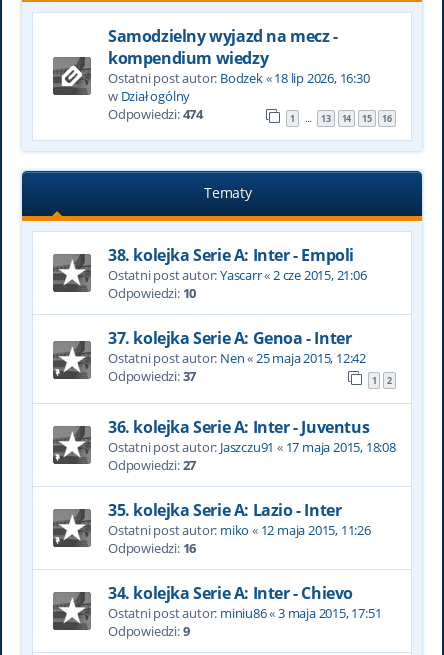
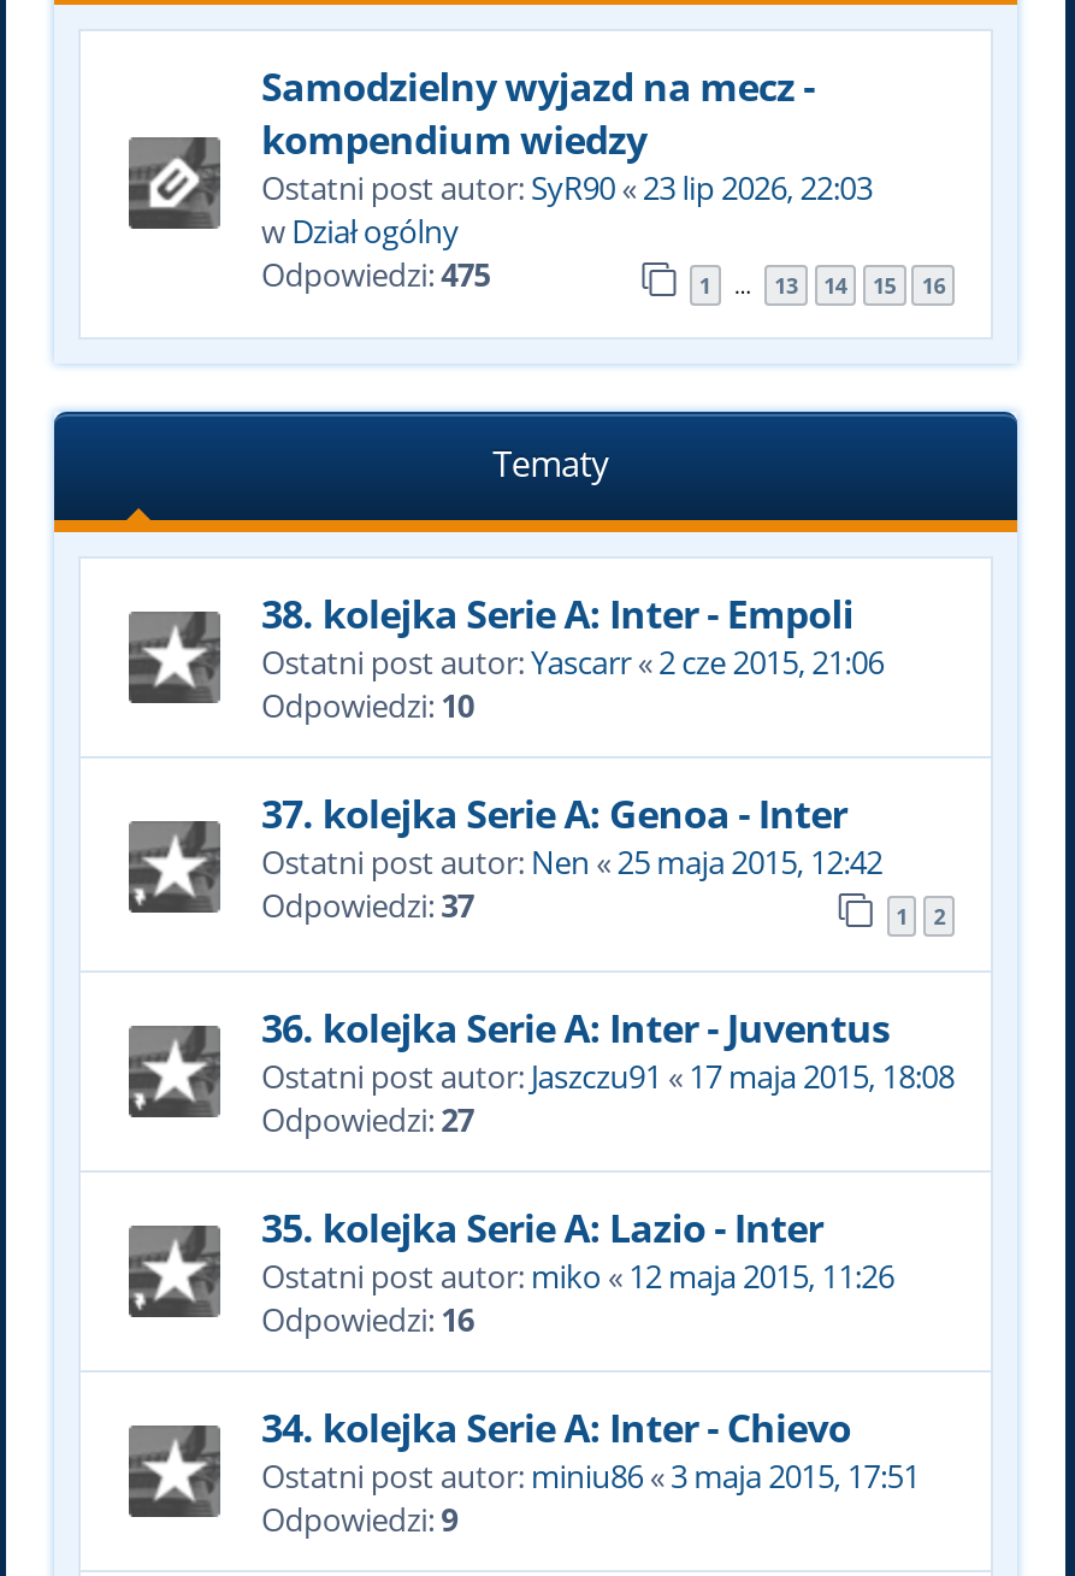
- Ostatni post autor: Bodzek «18 lip 2026, 16:30
+ Ostatni post autor: SyR90 «23 lip 2026, 22:03

- Odpowiedzi: 474
+ Odpowiedzi: 475
